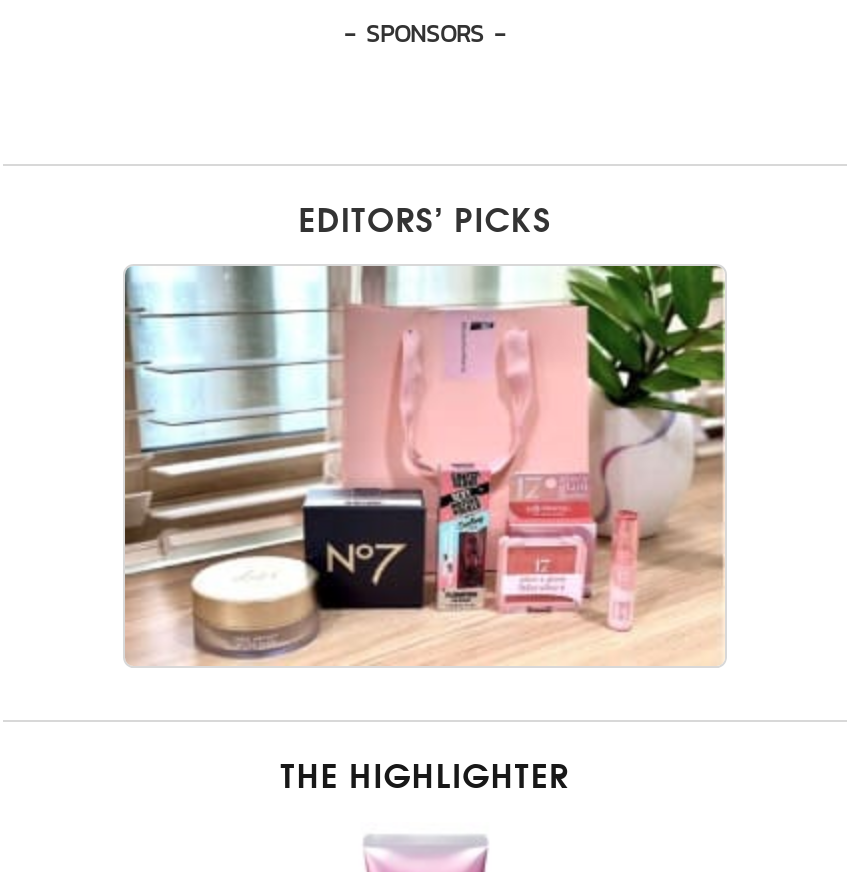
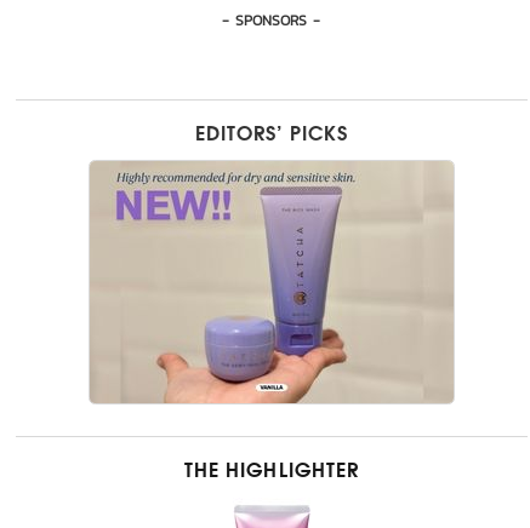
- [image]
+ [image]
